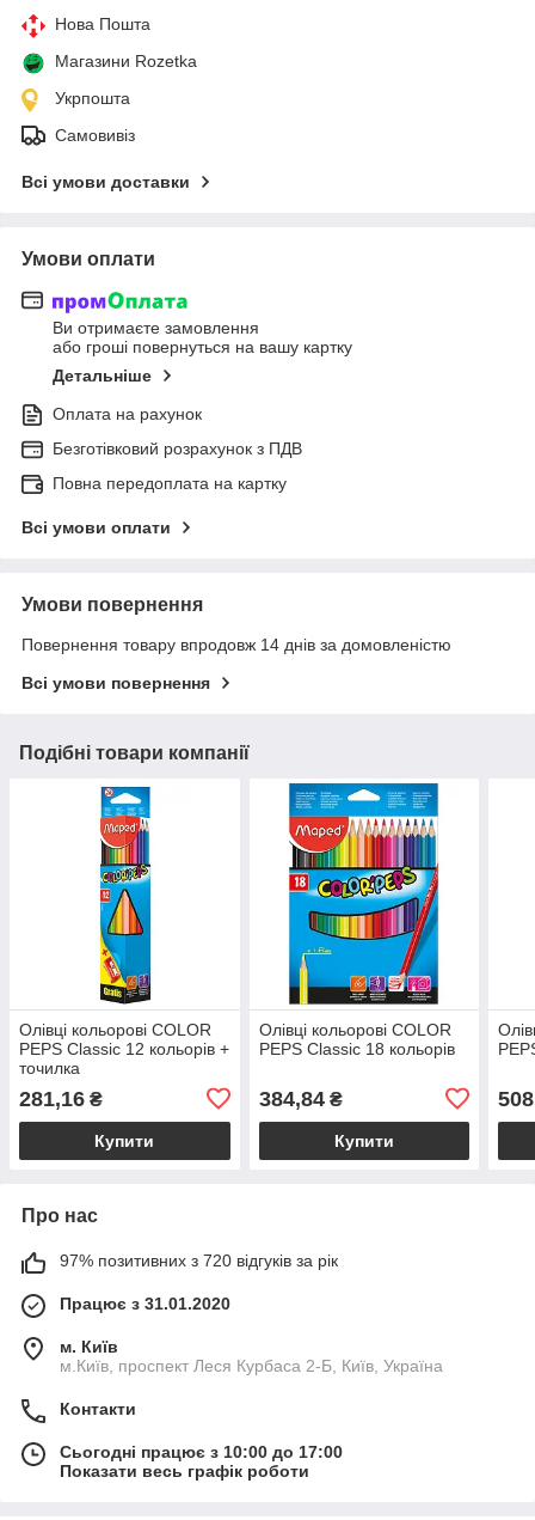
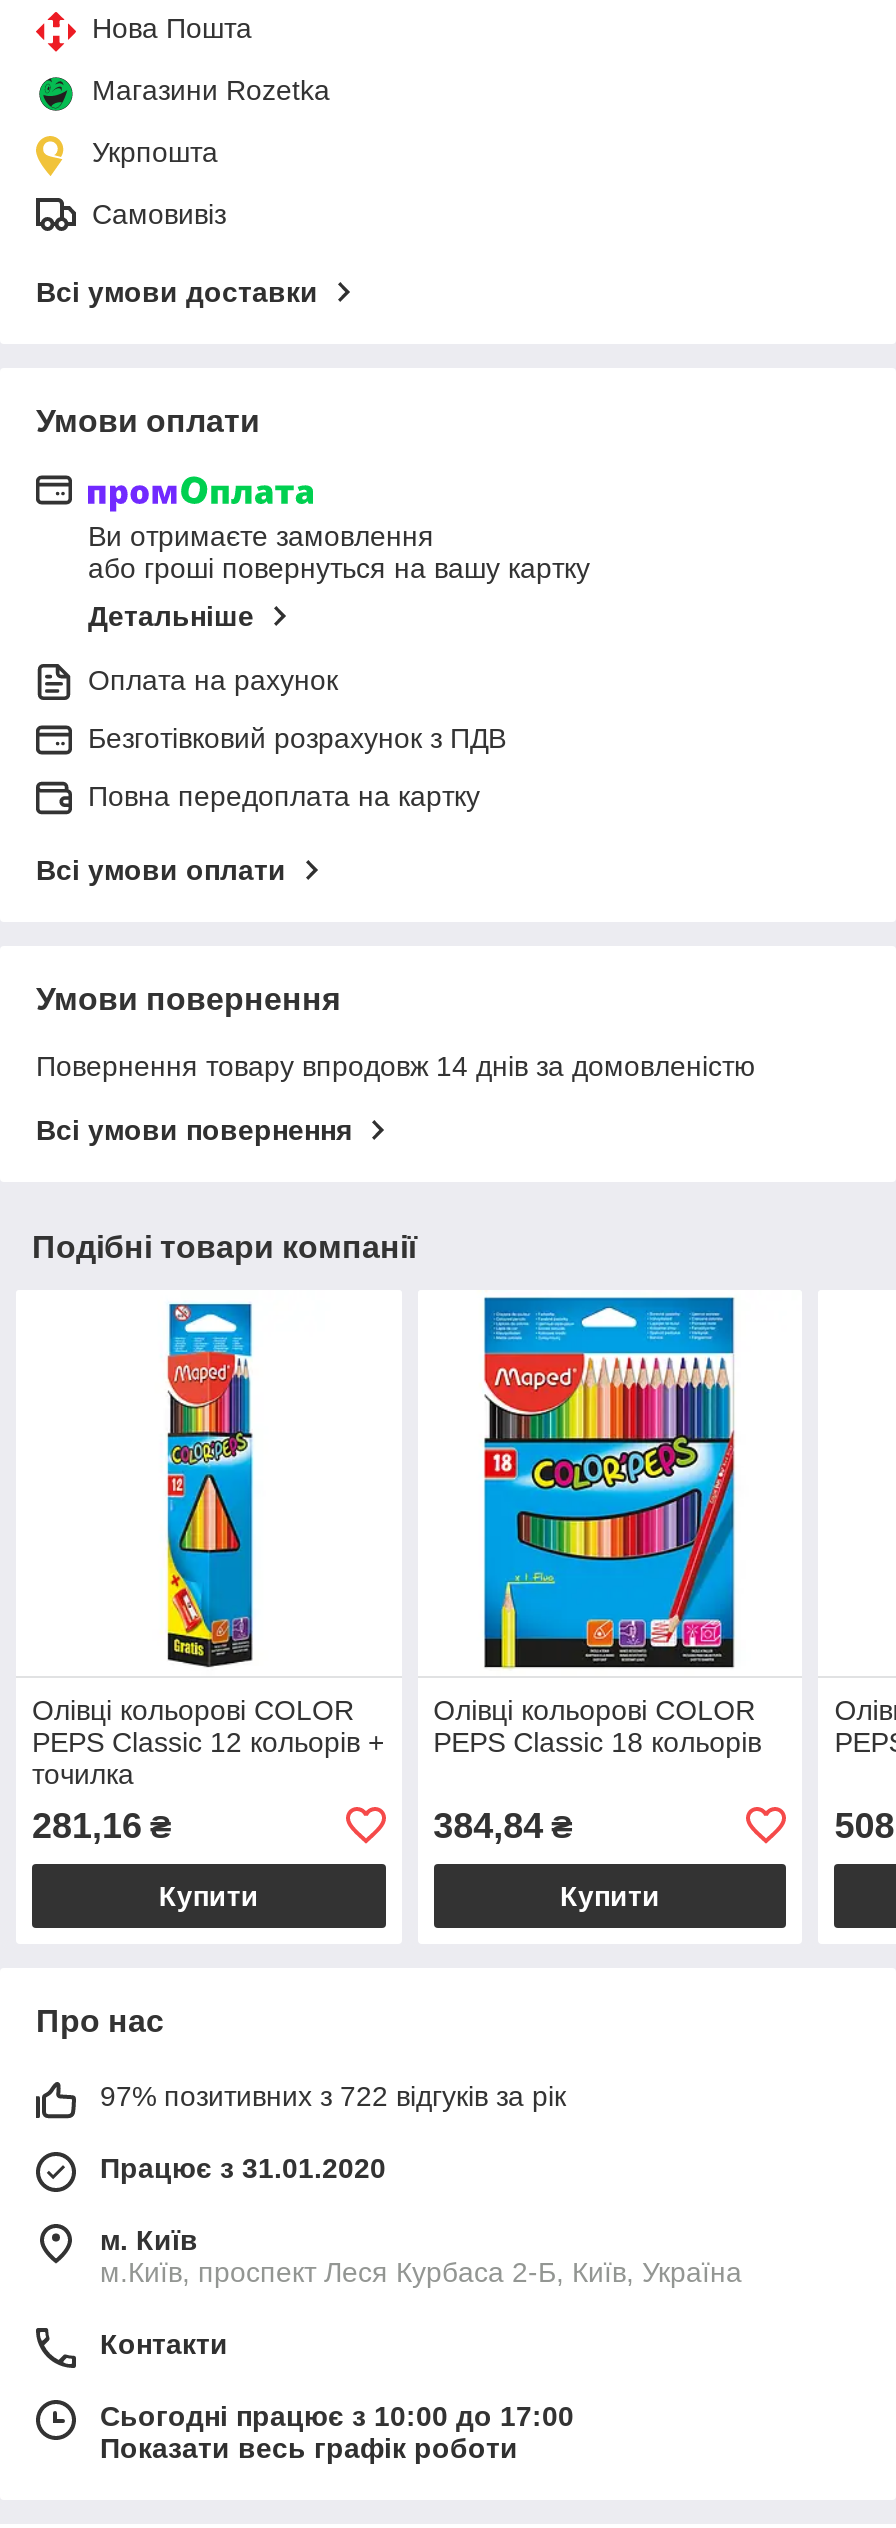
- 97% позитивних з 720 відгуків за рік
+ 97% позитивних з 722 відгуків за рік
